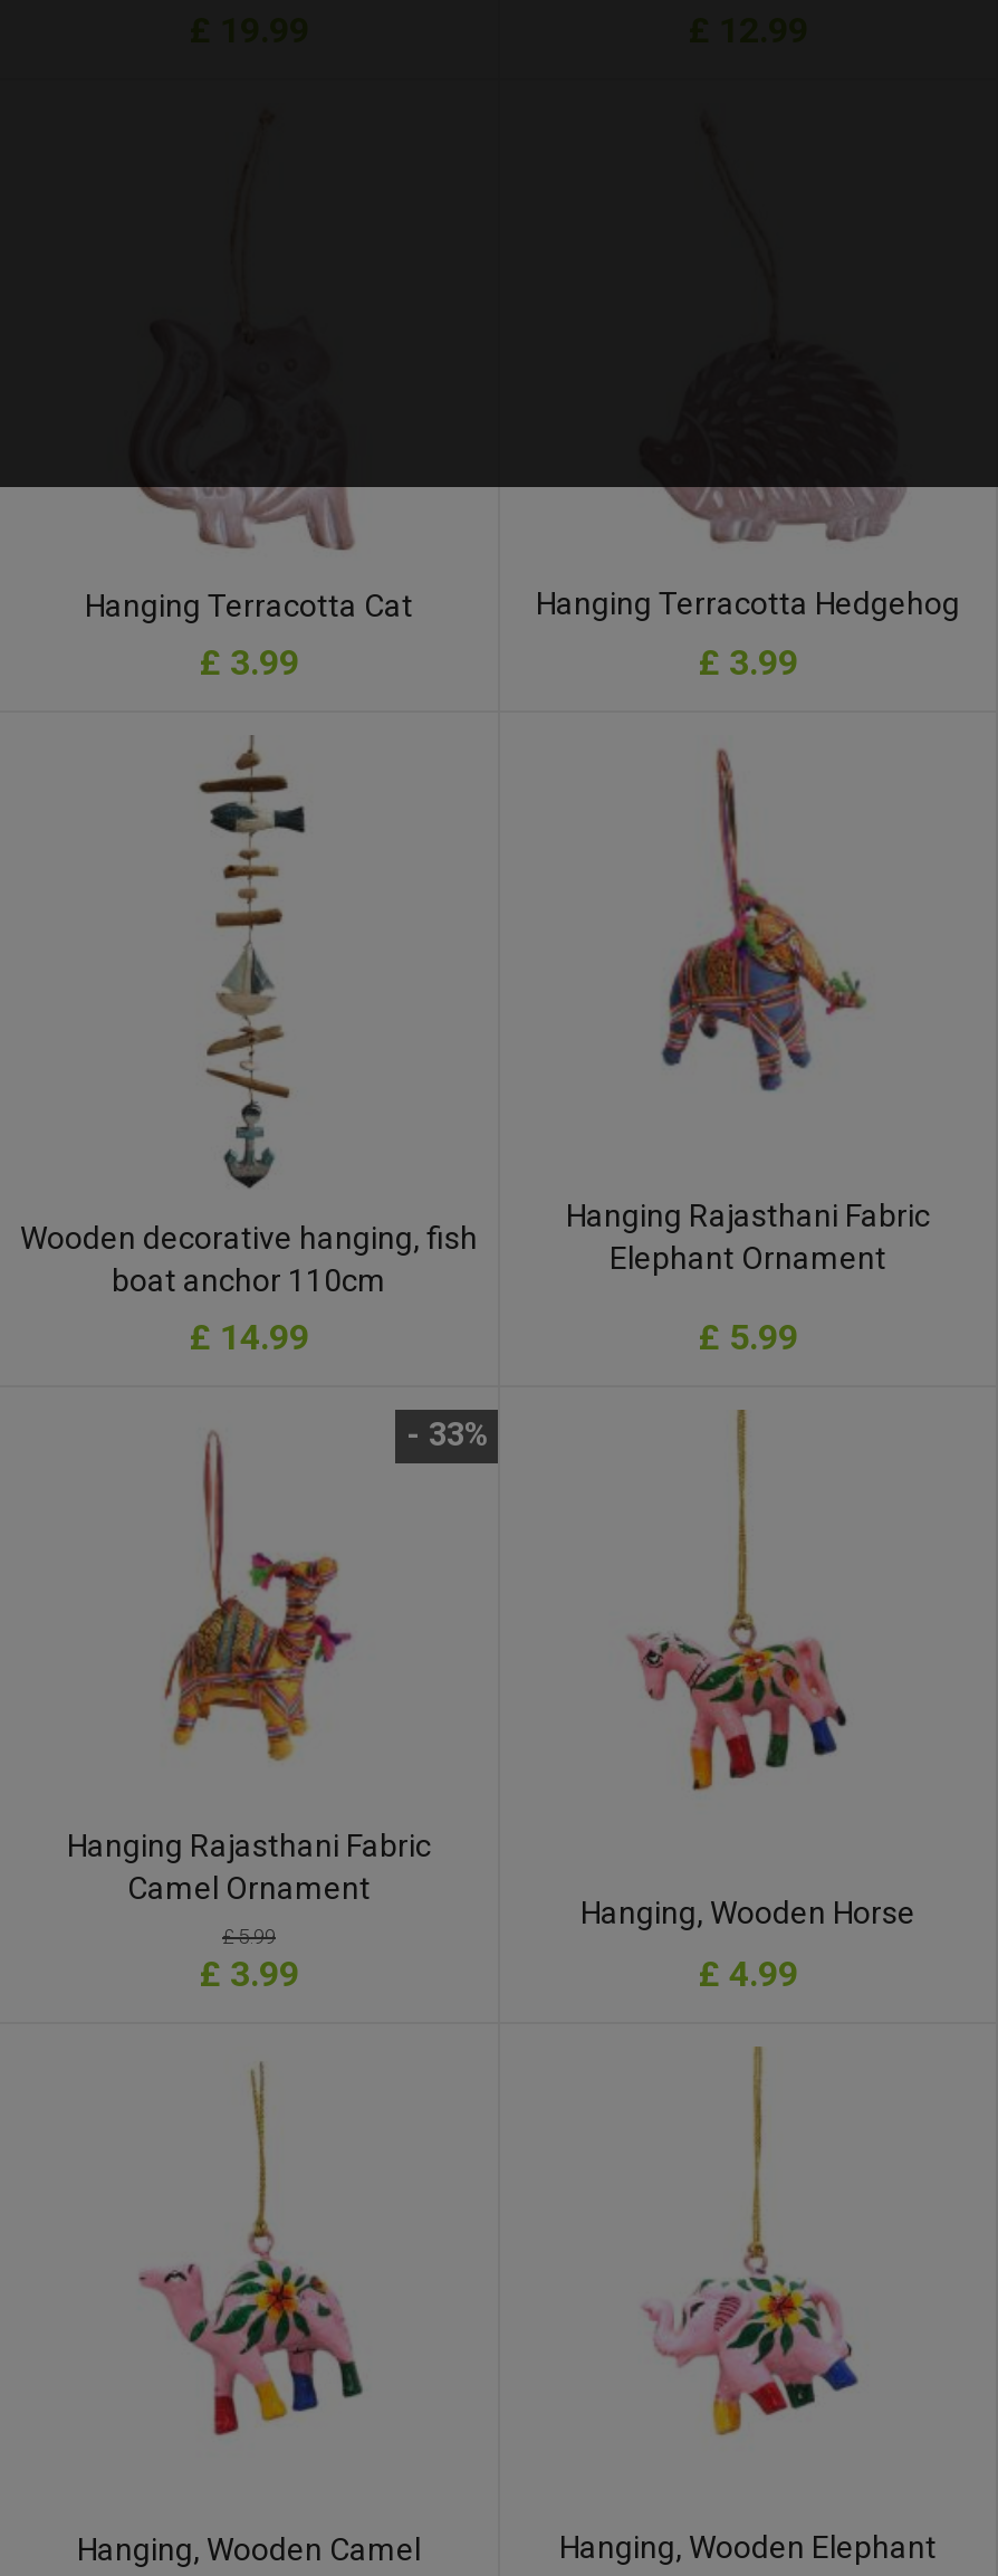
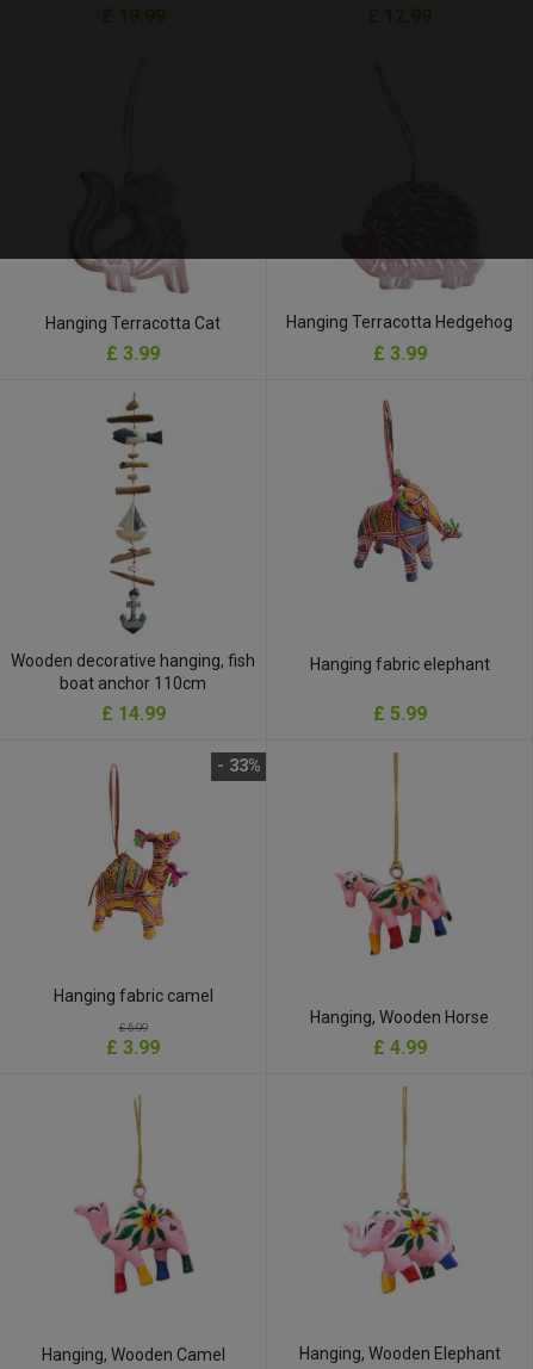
- Hanging Rajasthani Fabric
- Elephant Ornament
+ Hanging fabric elephant

- Hanging Rajasthani Fabric
- Camel Ornament
+ Hanging fabric camel
